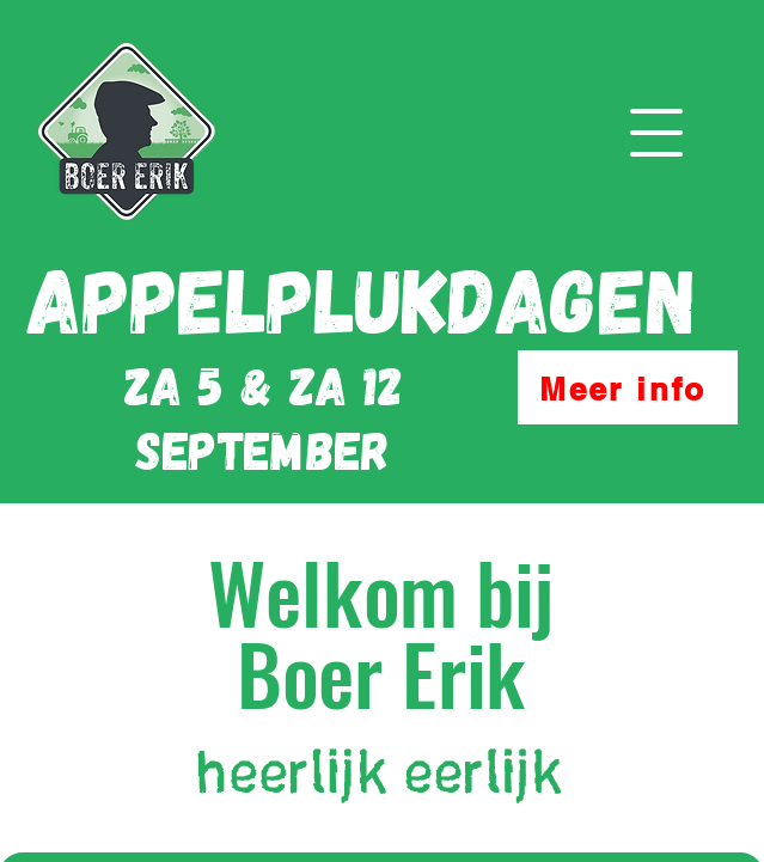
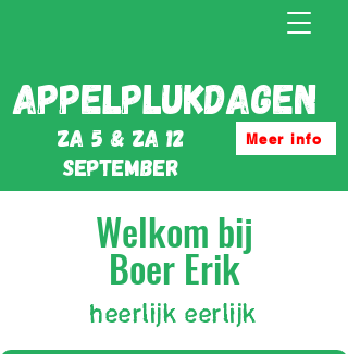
- [image]
